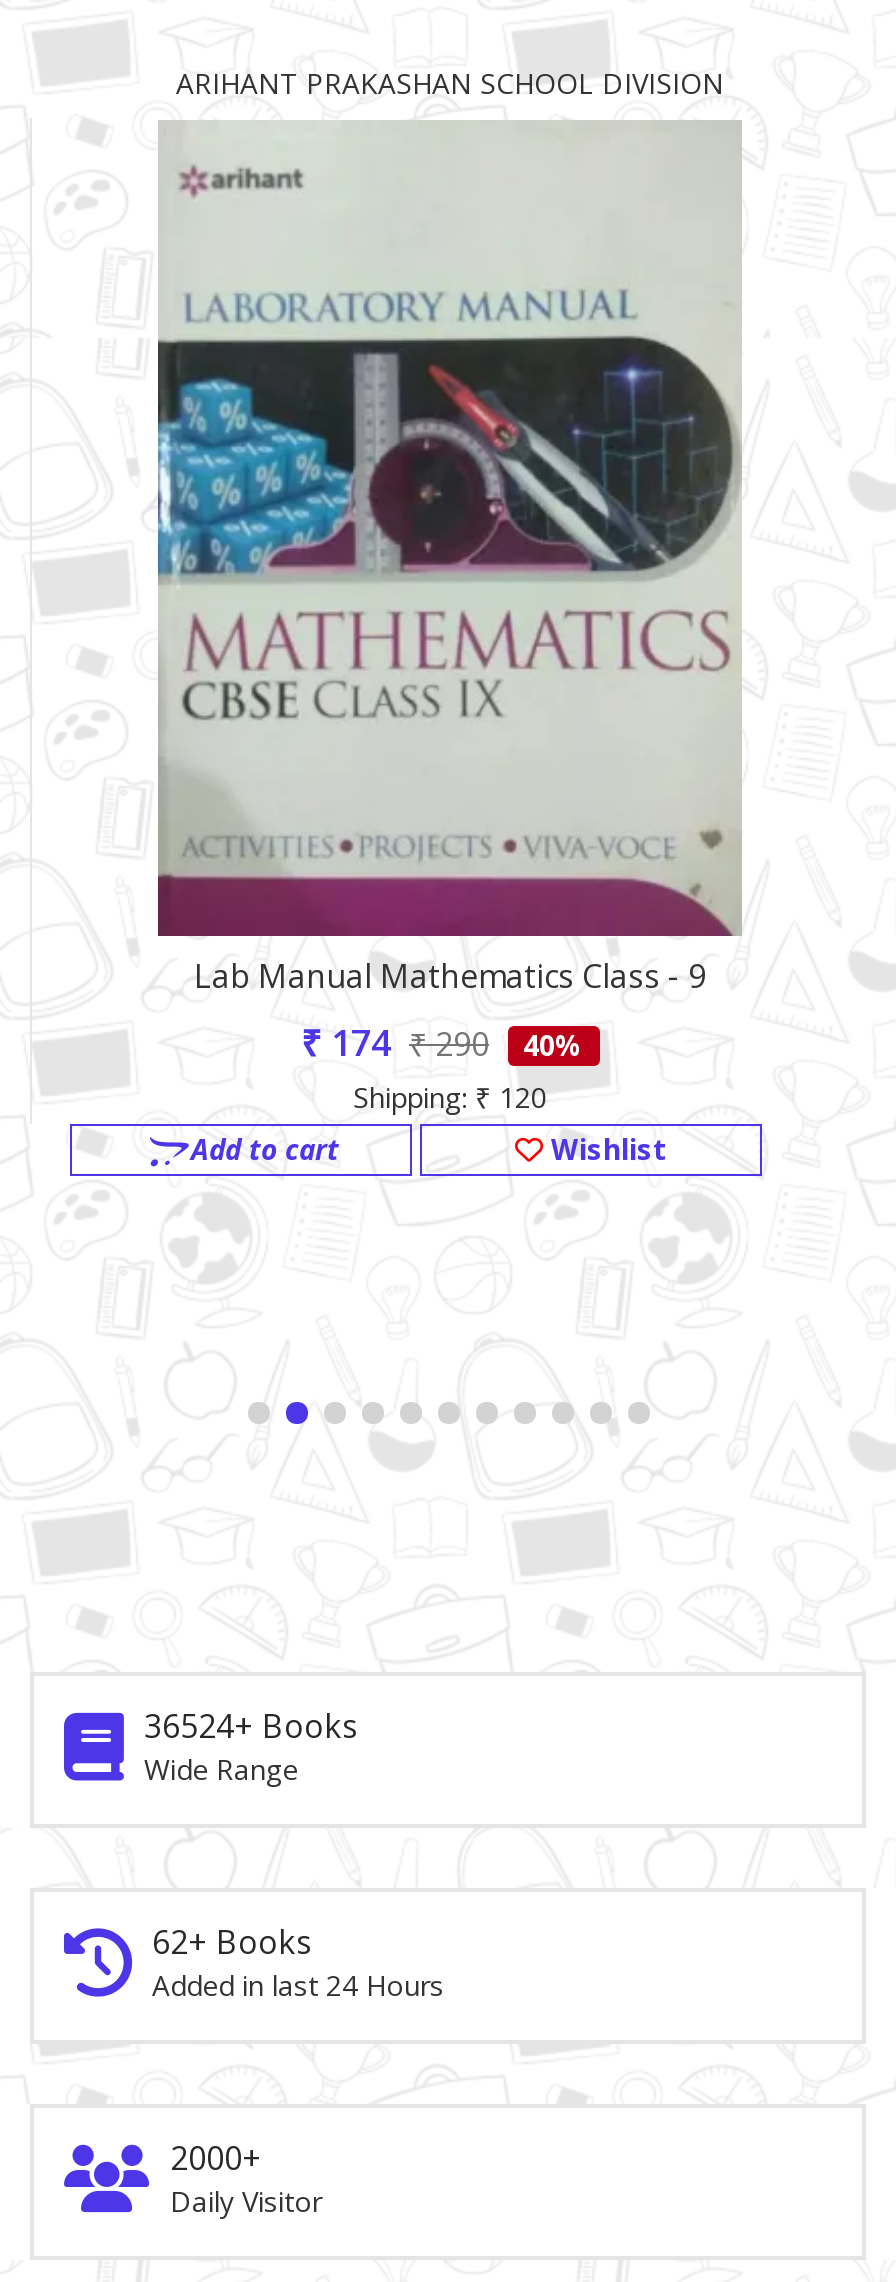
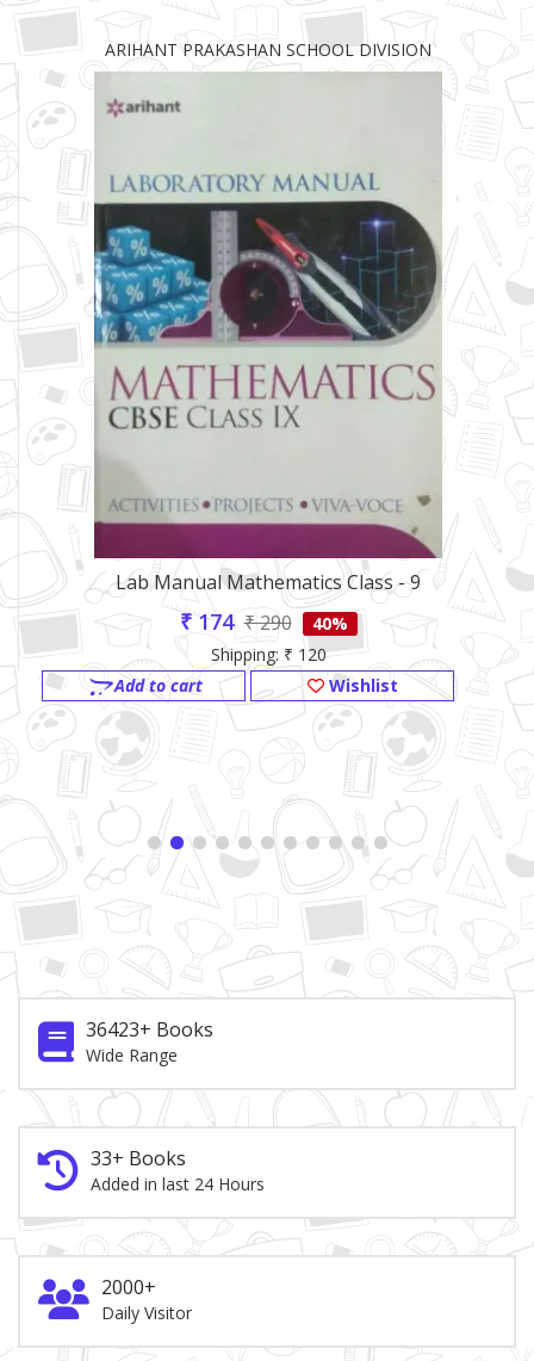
- 36524+ Books
+ 36423+ Books

- 62+ Books
+ 33+ Books
